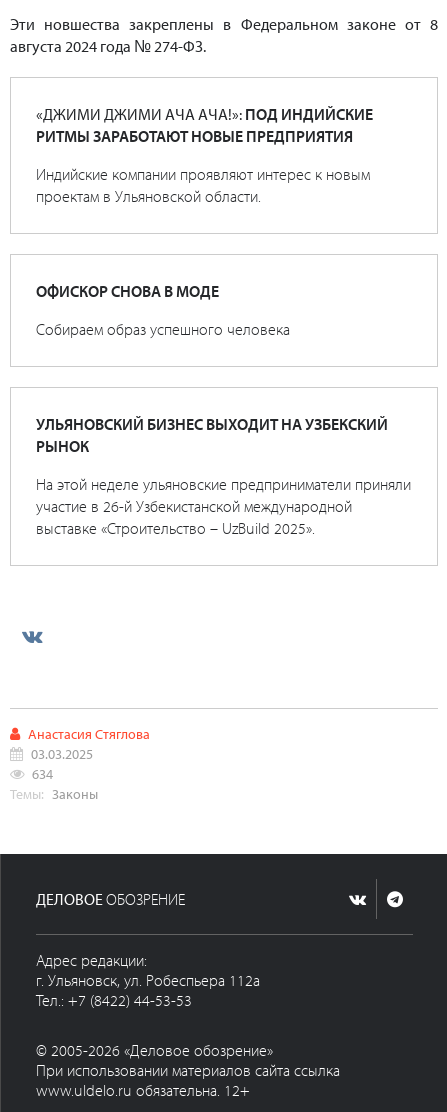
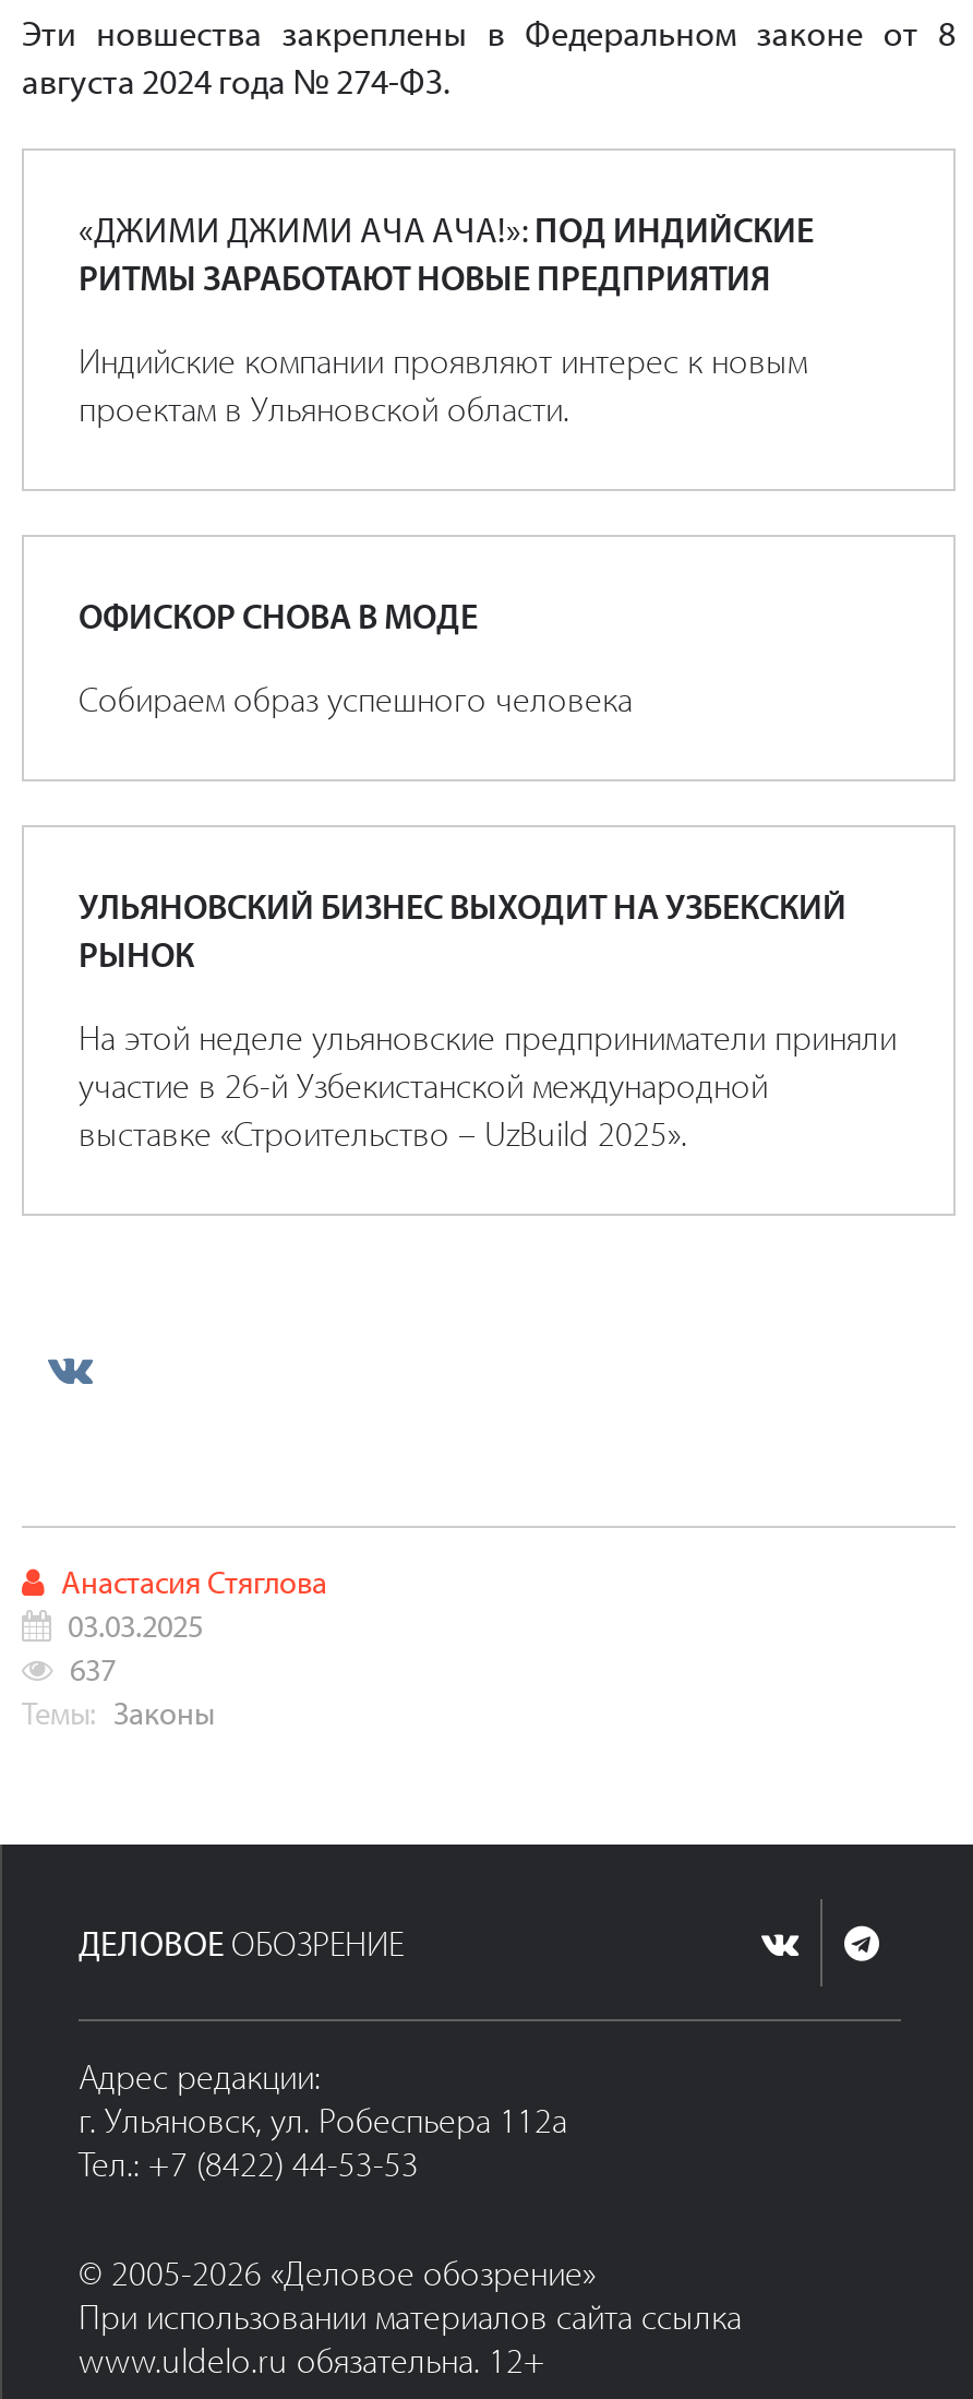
- 634
+ 637
